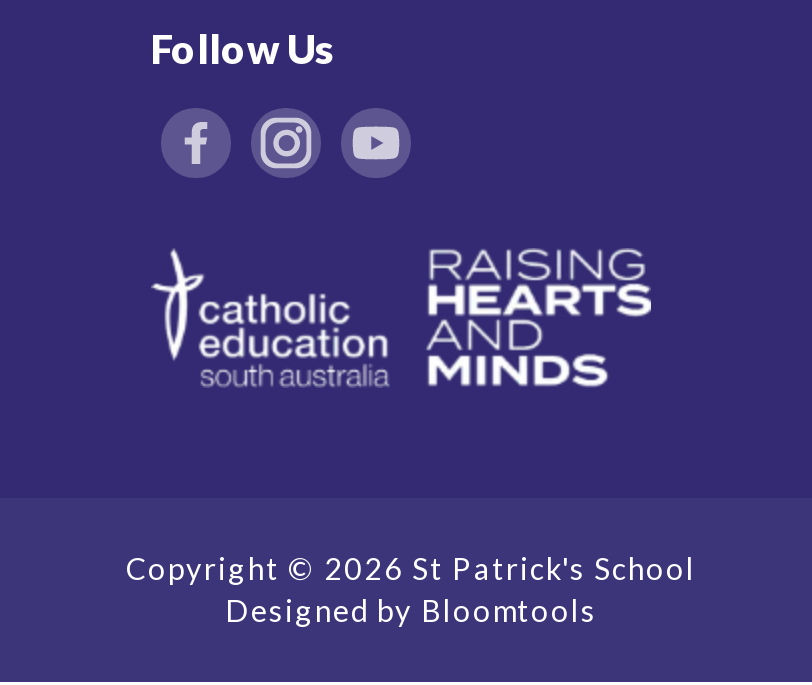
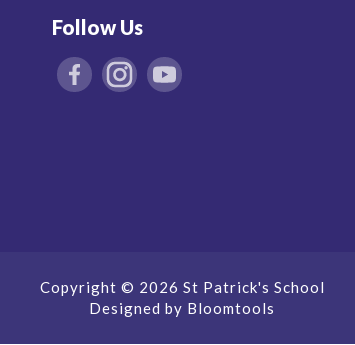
- [image]

- [image]
